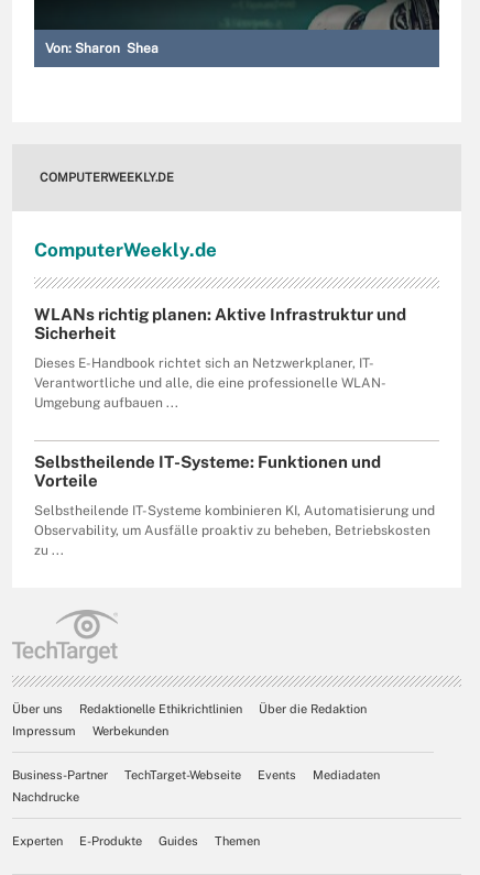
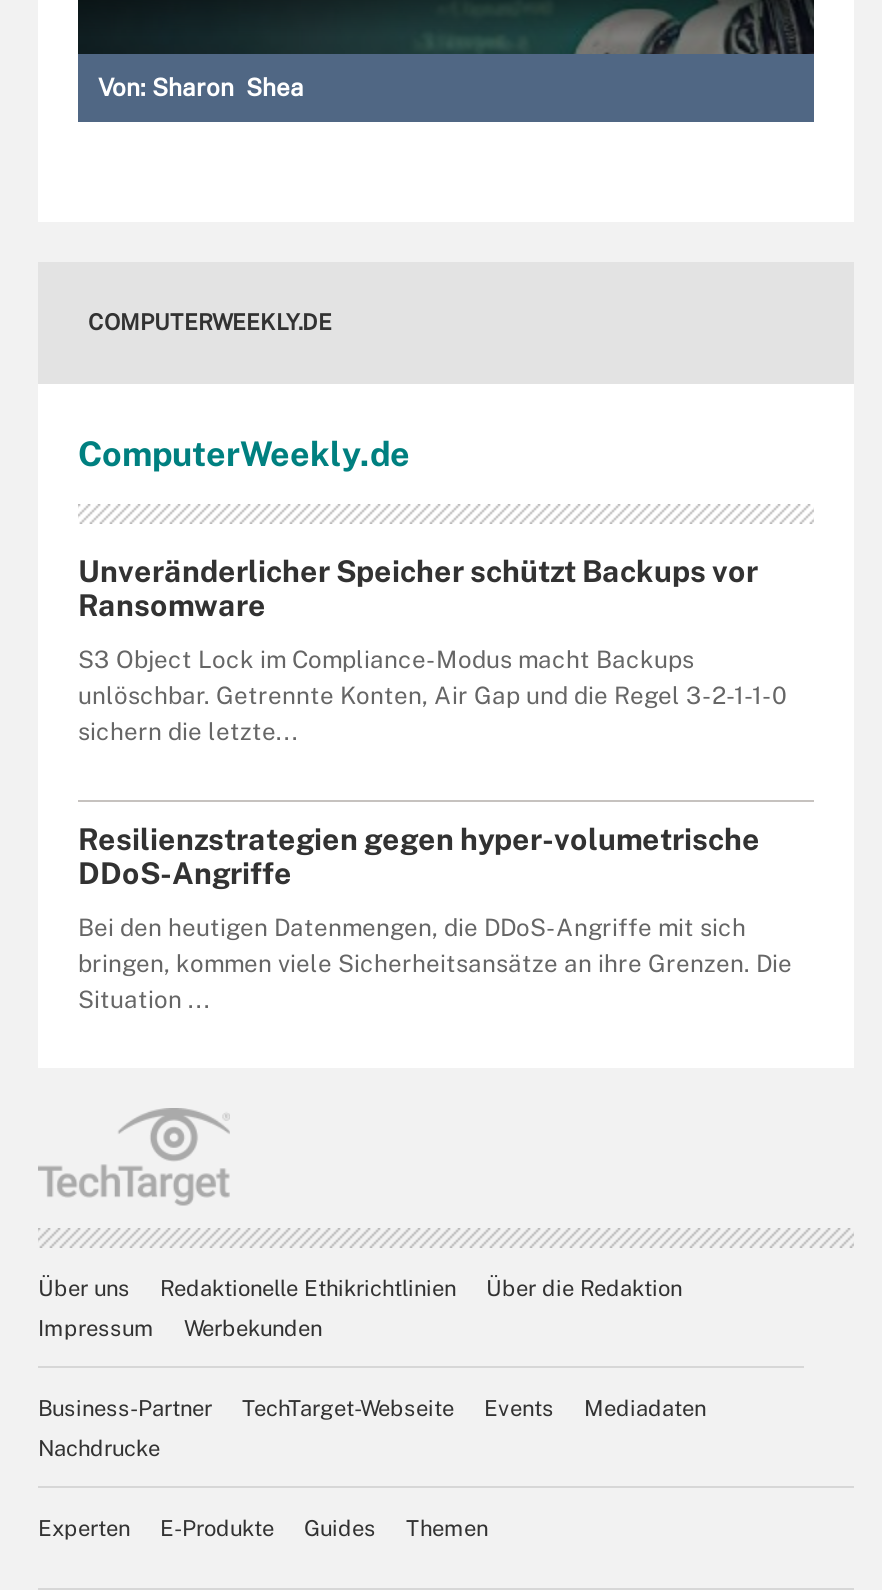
- WLANs richtig planen: Aktive Infrastruktur und
- Sicherheit
+ Unveränderlicher Speicher schützt Backups vor
+ Ransomware

- Dieses E-Handbook richtet sich an Netzwerkplaner, IT-
- Verantwortliche und alle, die eine professionelle WLAN-
- Umgebung aufbauen ...
+ S3 Object Lock im Compliance-Modus macht Backups
+ unlöschbar. Getrennte Konten, Air Gap und die Regel 3-2-1-1-0
+ sichern die letzte...

- Selbstheilende IT-Systeme: Funktionen und
- Vorteile
+ Resilienzstrategien gegen hyper-volumetrische
+ DDoS-Angriffe

- Selbstheilende IT-Systeme kombinieren KI, Automatisierung und
- Observability, um Ausfälle proaktiv zu beheben, Betriebskosten
- zu ...
+ Bei den heutigen Datenmengen, die DDoS-Angriffe mit sich
+ bringen, kommen viele Sicherheitsansätze an ihre Grenzen. Die
+ Situation ...
